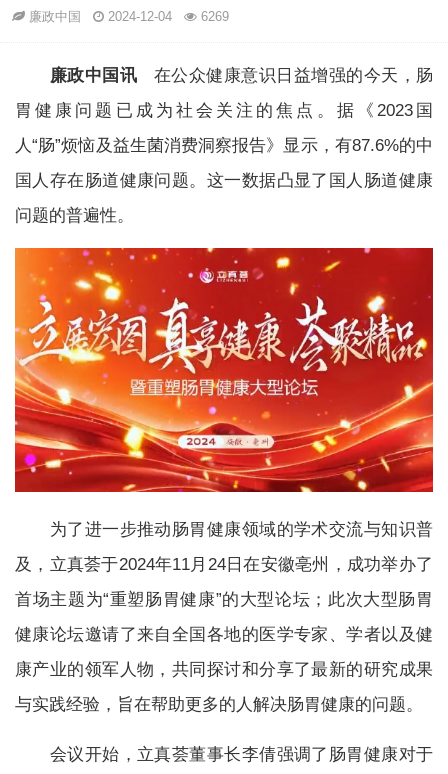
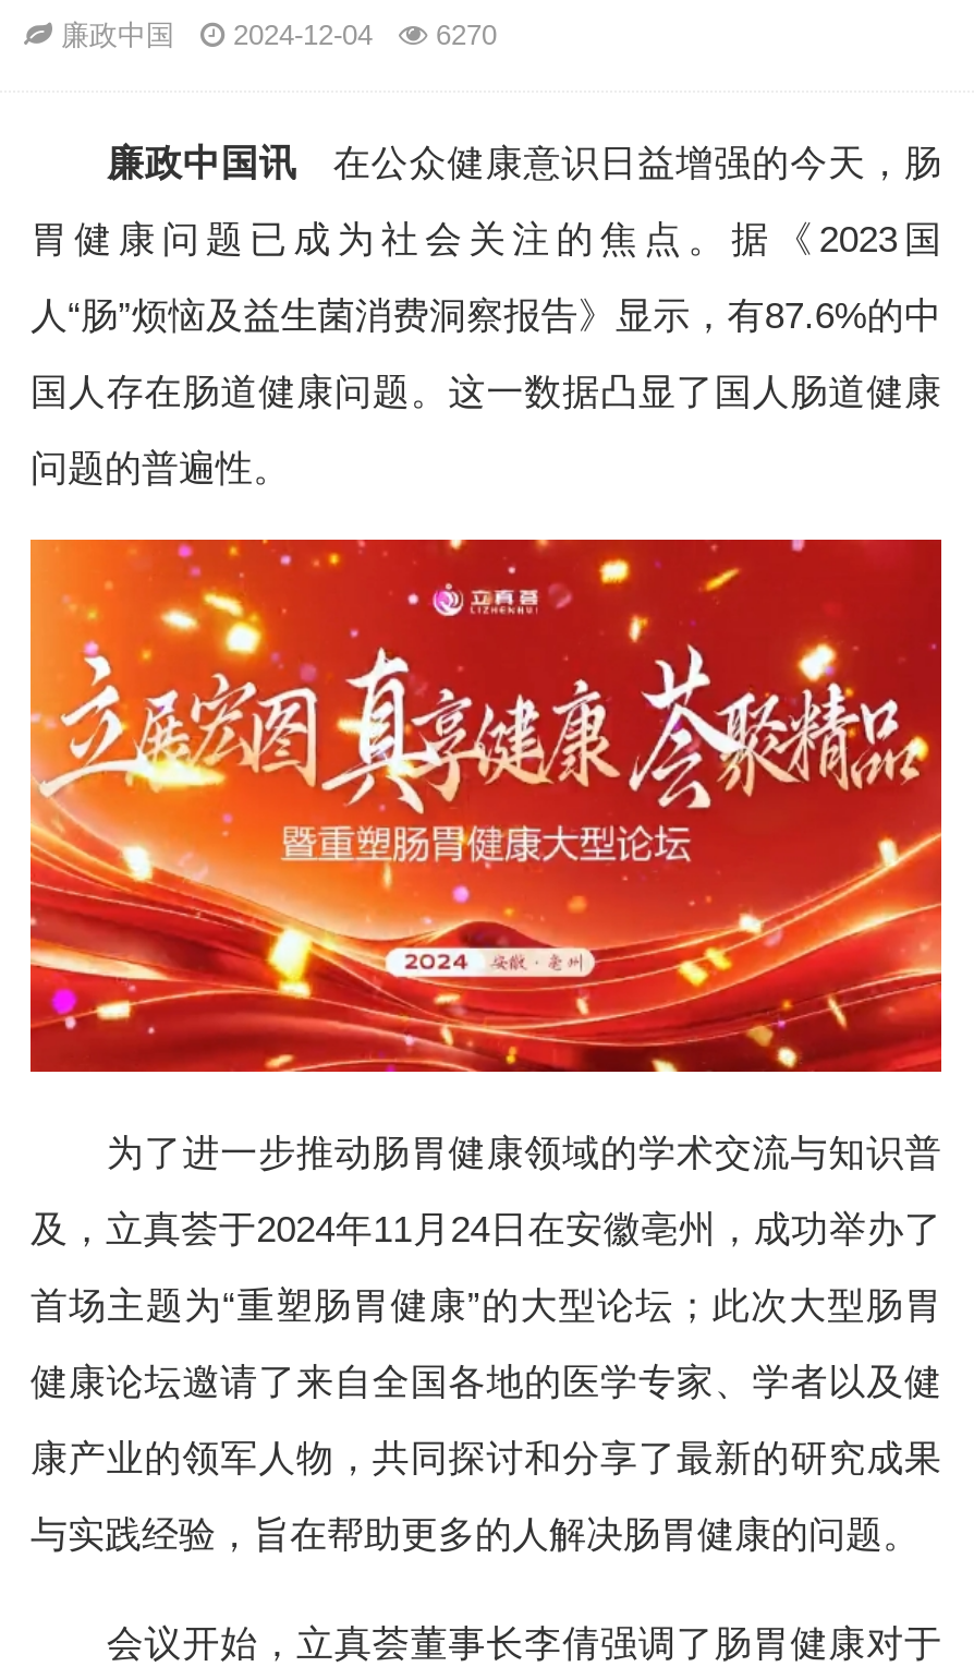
- 廉政中国 2024-12-04 6269
+ 廉政中国 2024-12-04 6270
